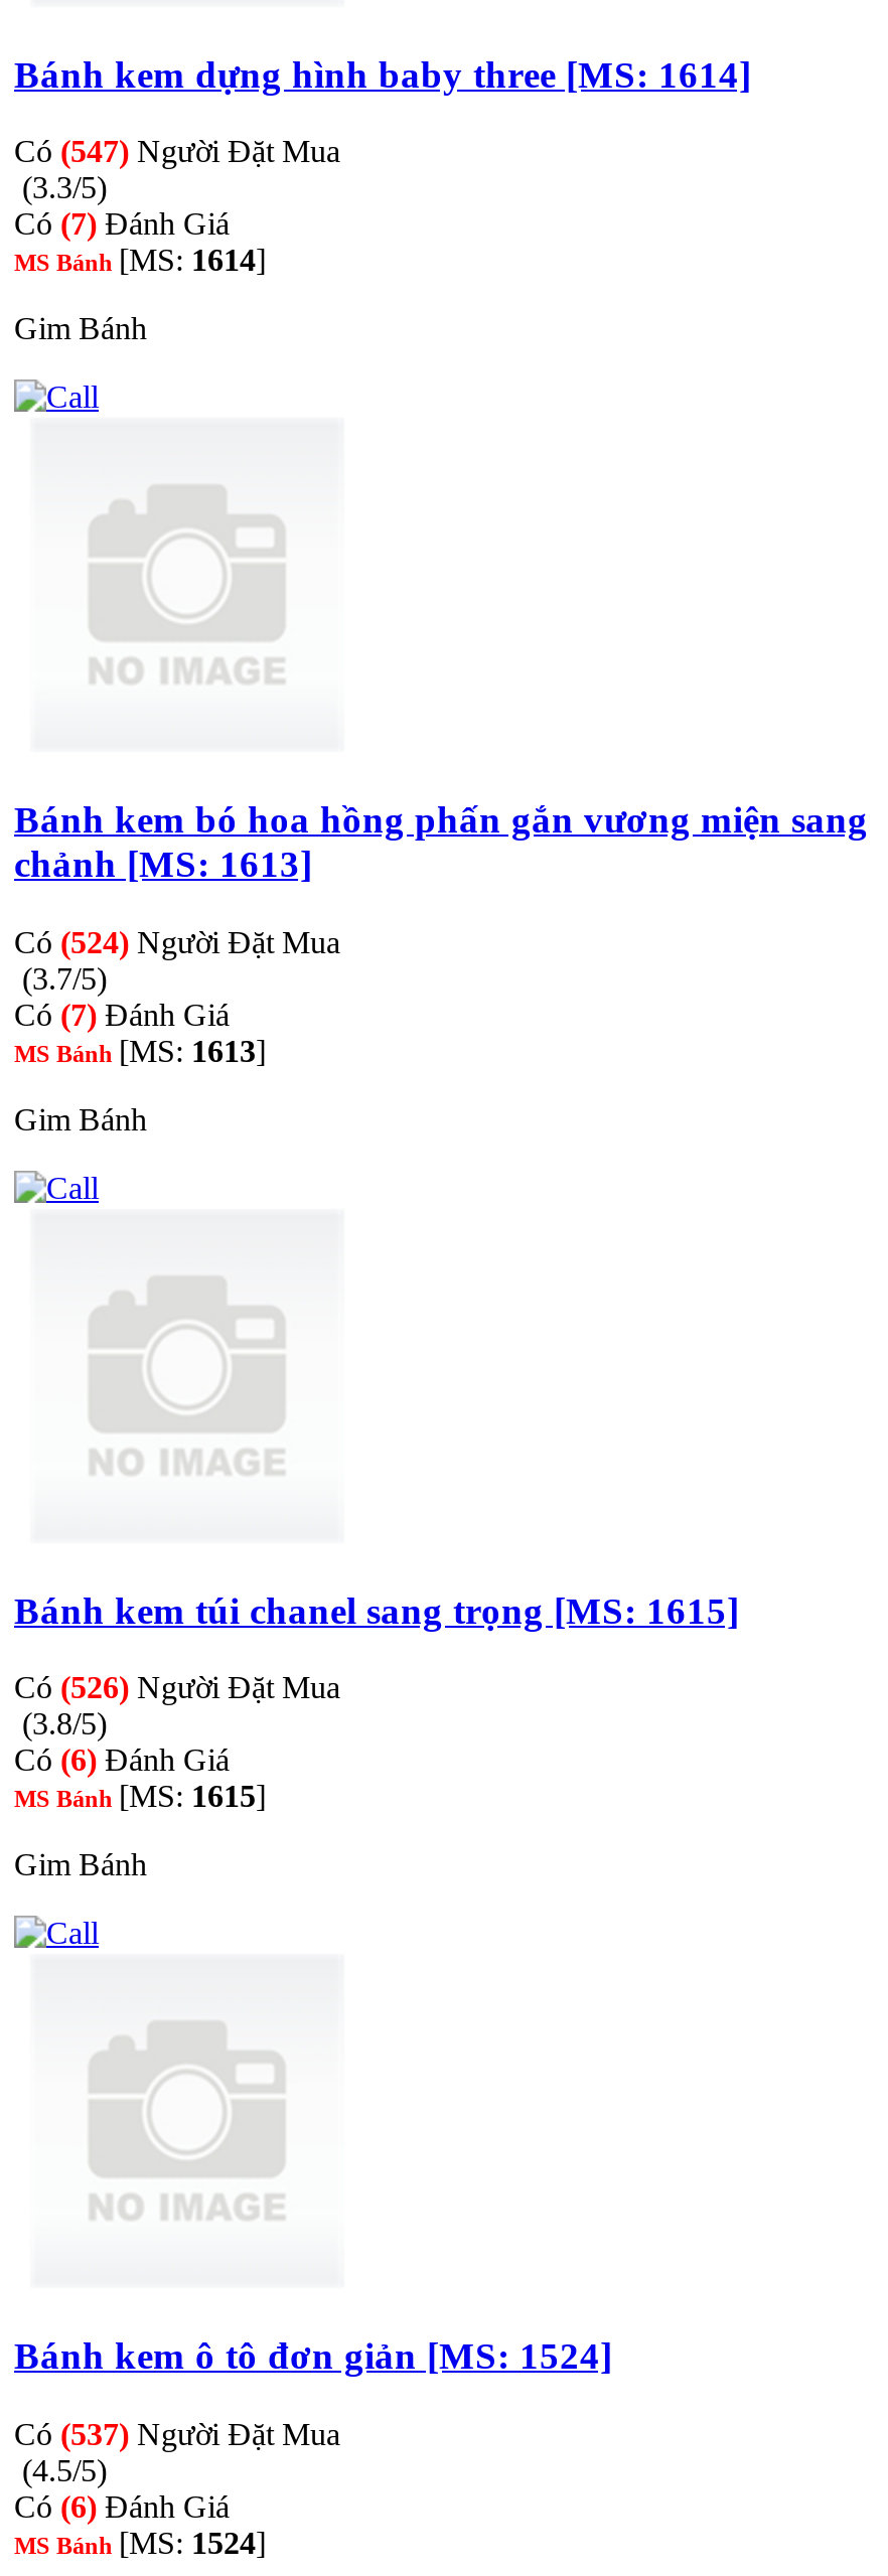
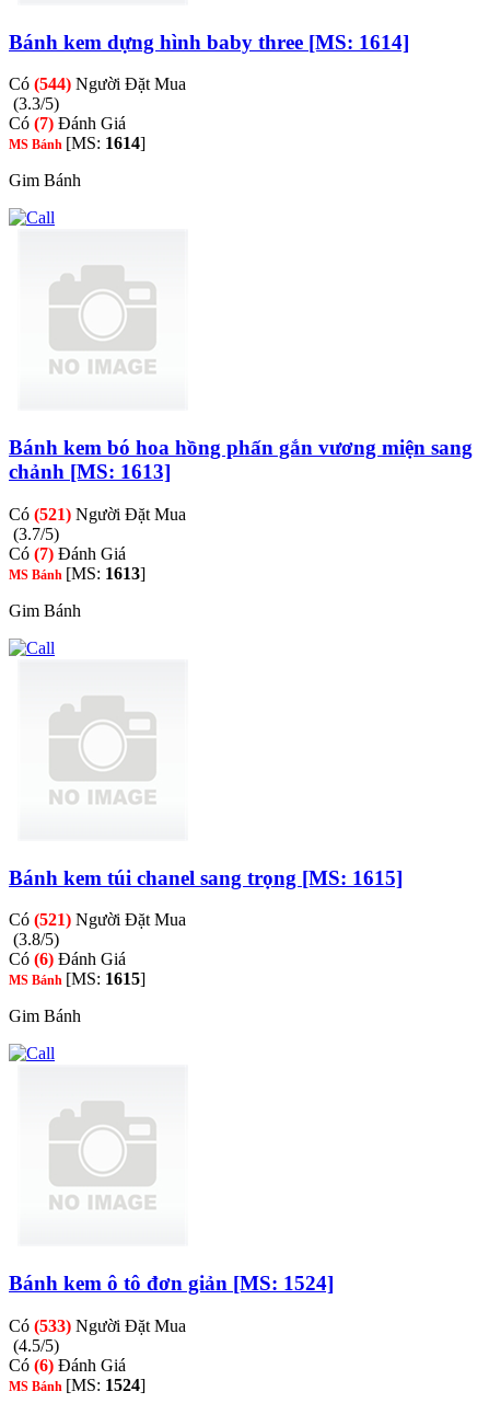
- Có (547) Người Đặt Mua
+ Có (544) Người Đặt Mua

- Có (524) Người Đặt Mua
+ Có (521) Người Đặt Mua

- Có (526) Người Đặt Mua
+ Có (521) Người Đặt Mua

- Có (537) Người Đặt Mua
+ Có (533) Người Đặt Mua
